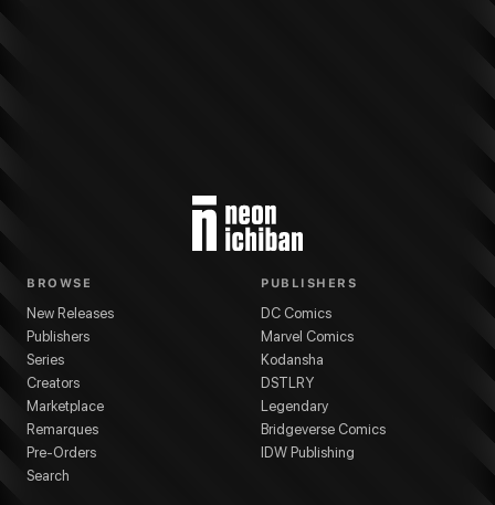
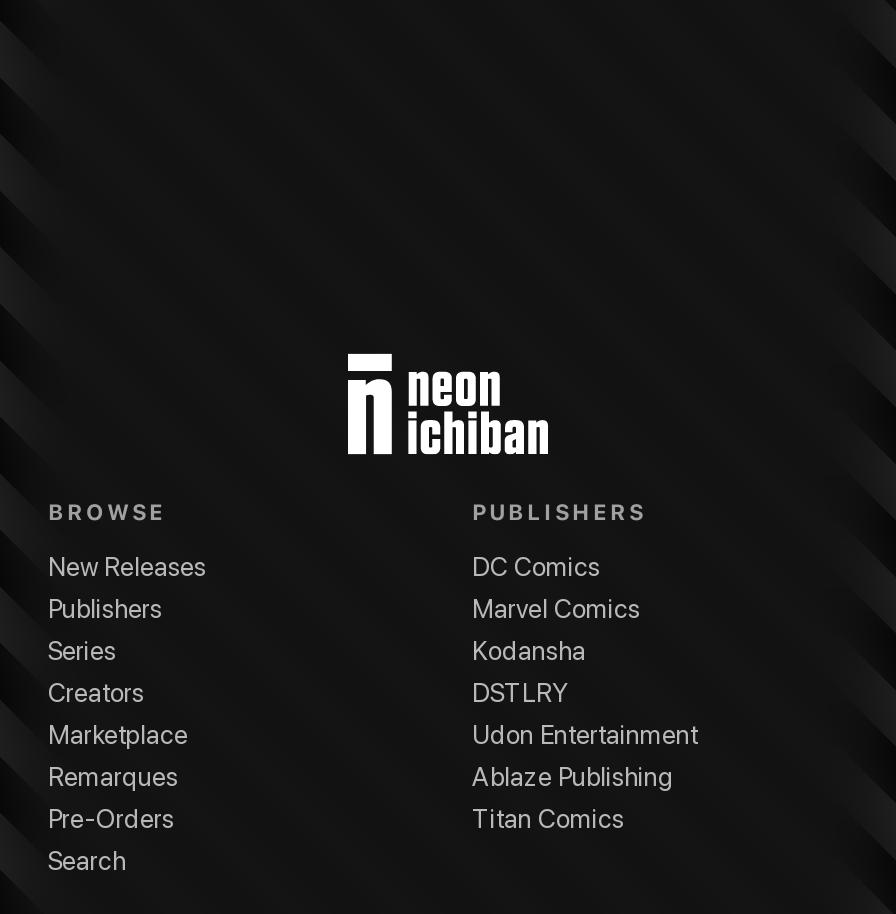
- Legendary
- Bridgeverse Comics
- IDW Publishing
+ Udon Entertainment
+ Ablaze Publishing
+ Titan Comics
